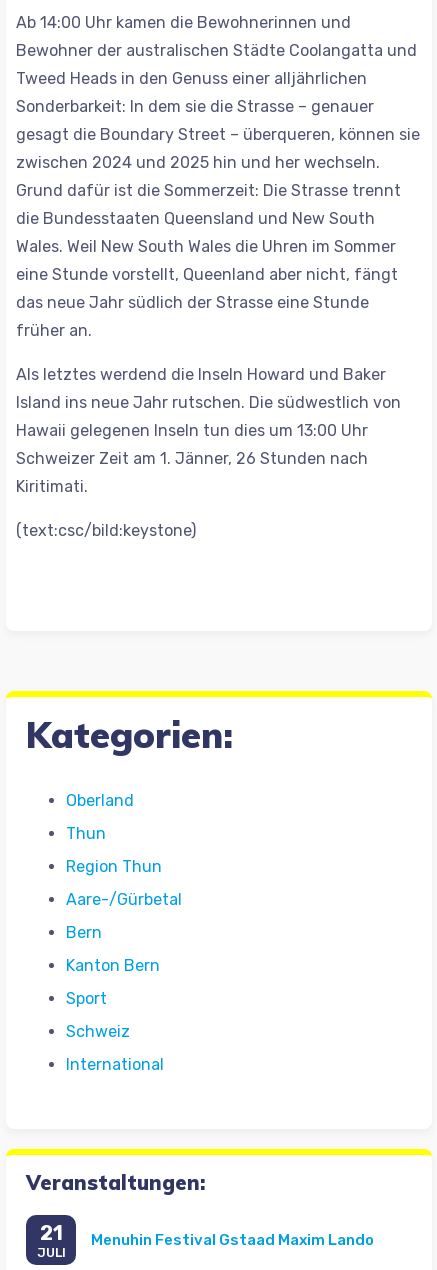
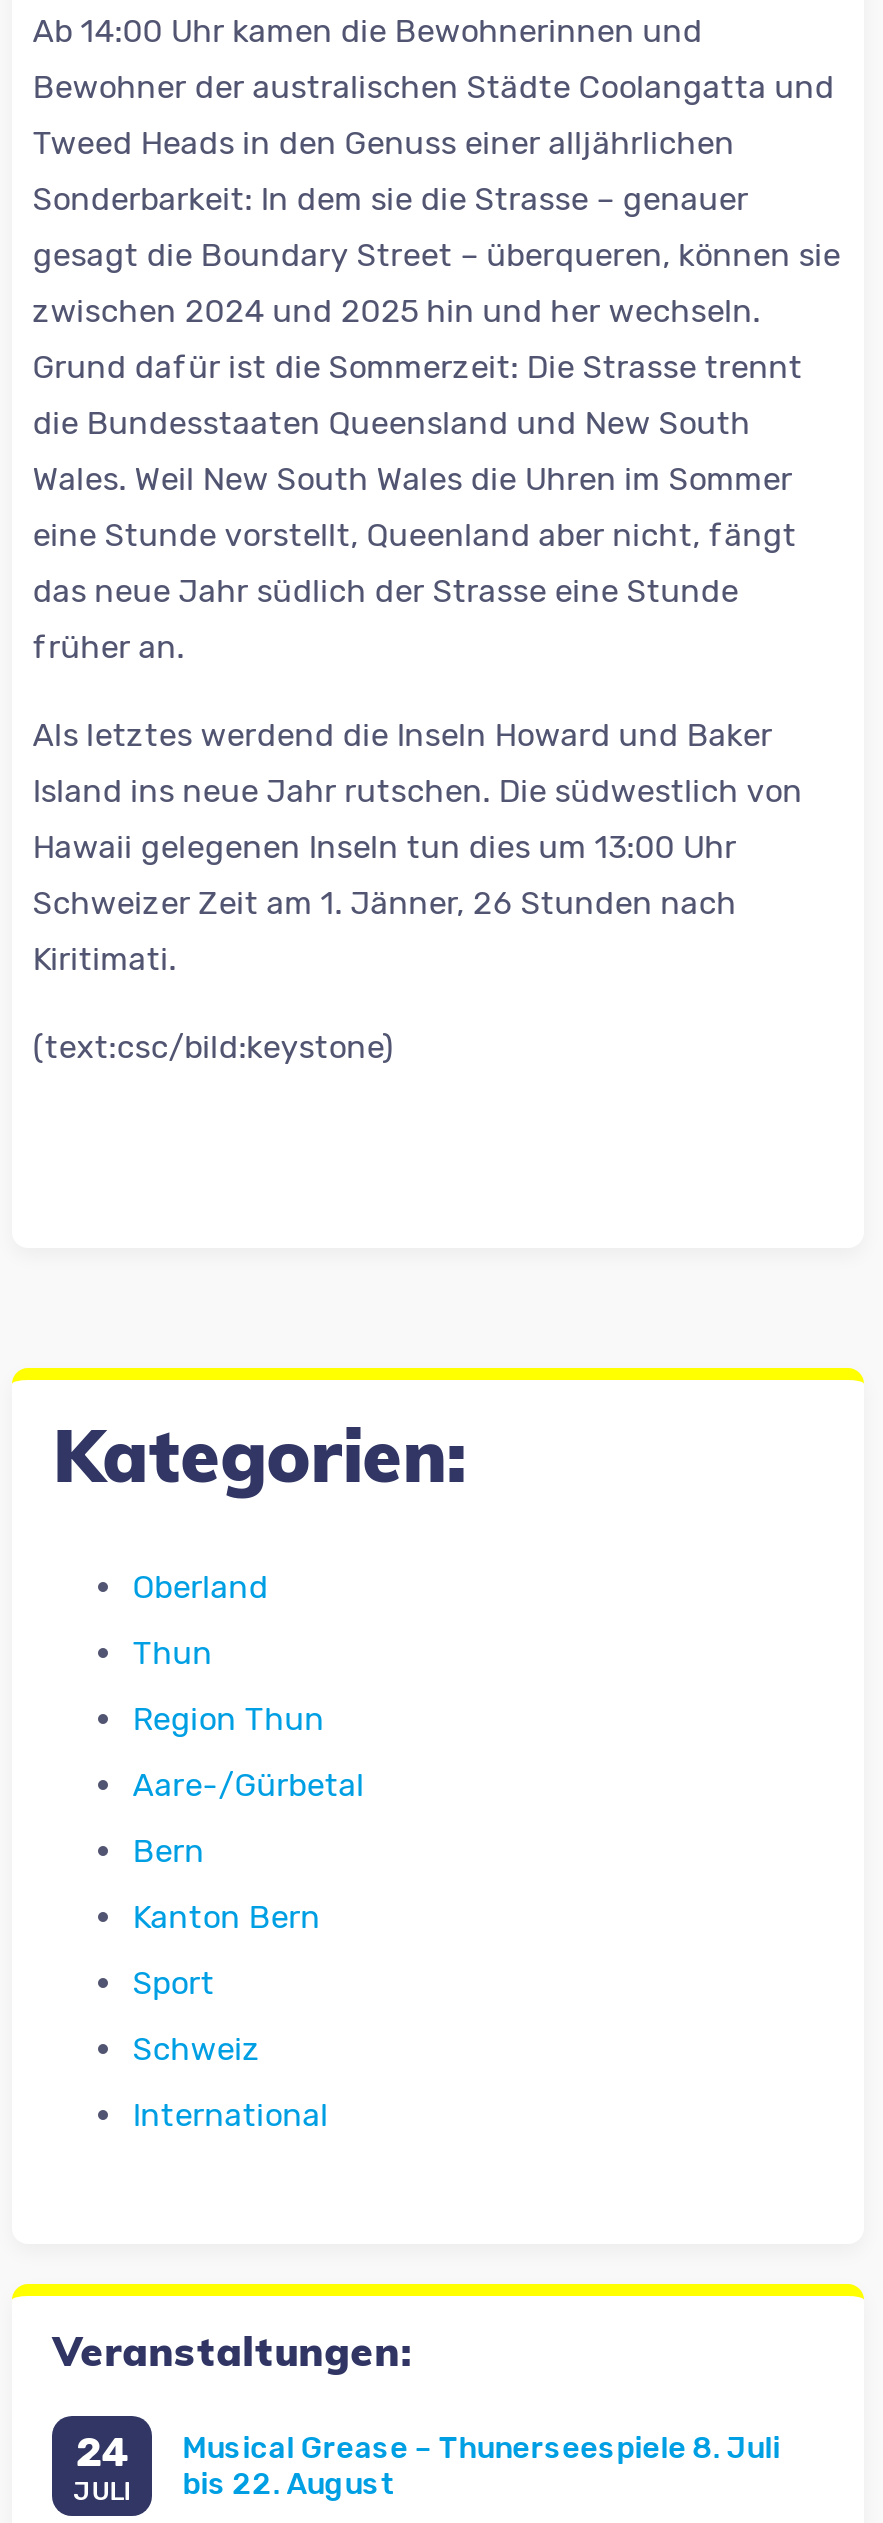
- 21
+ 24

- Menuhin Festival Gstaad Maxim Lando
+ Musical Grease – Thunerseespiele 8. Juli
+ bis 22. August
